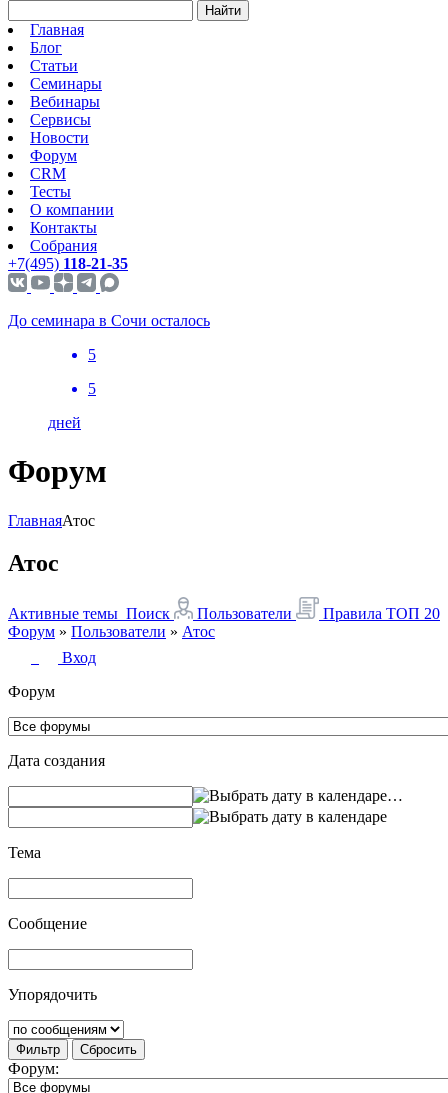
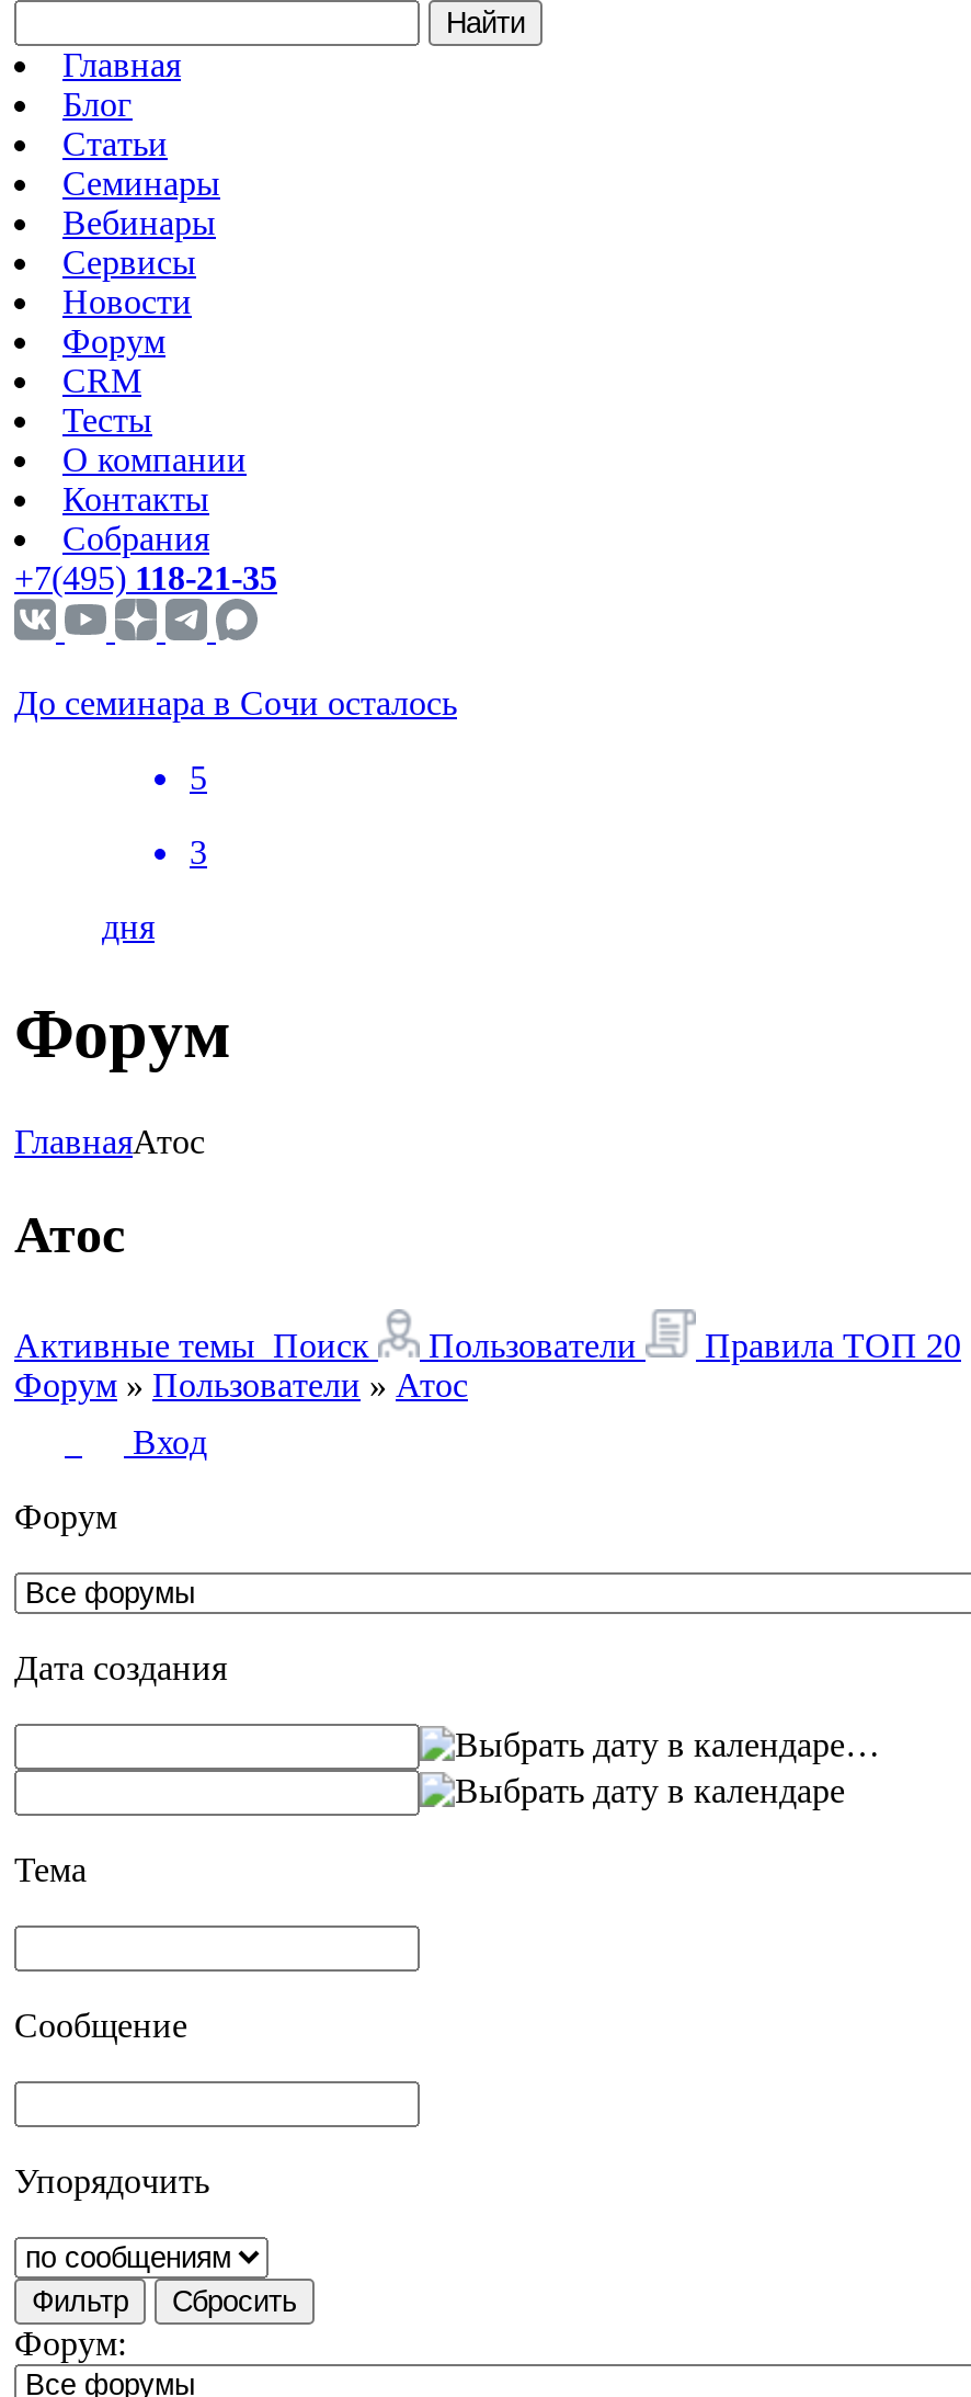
- 5
+ 3

- дней
+ дня
